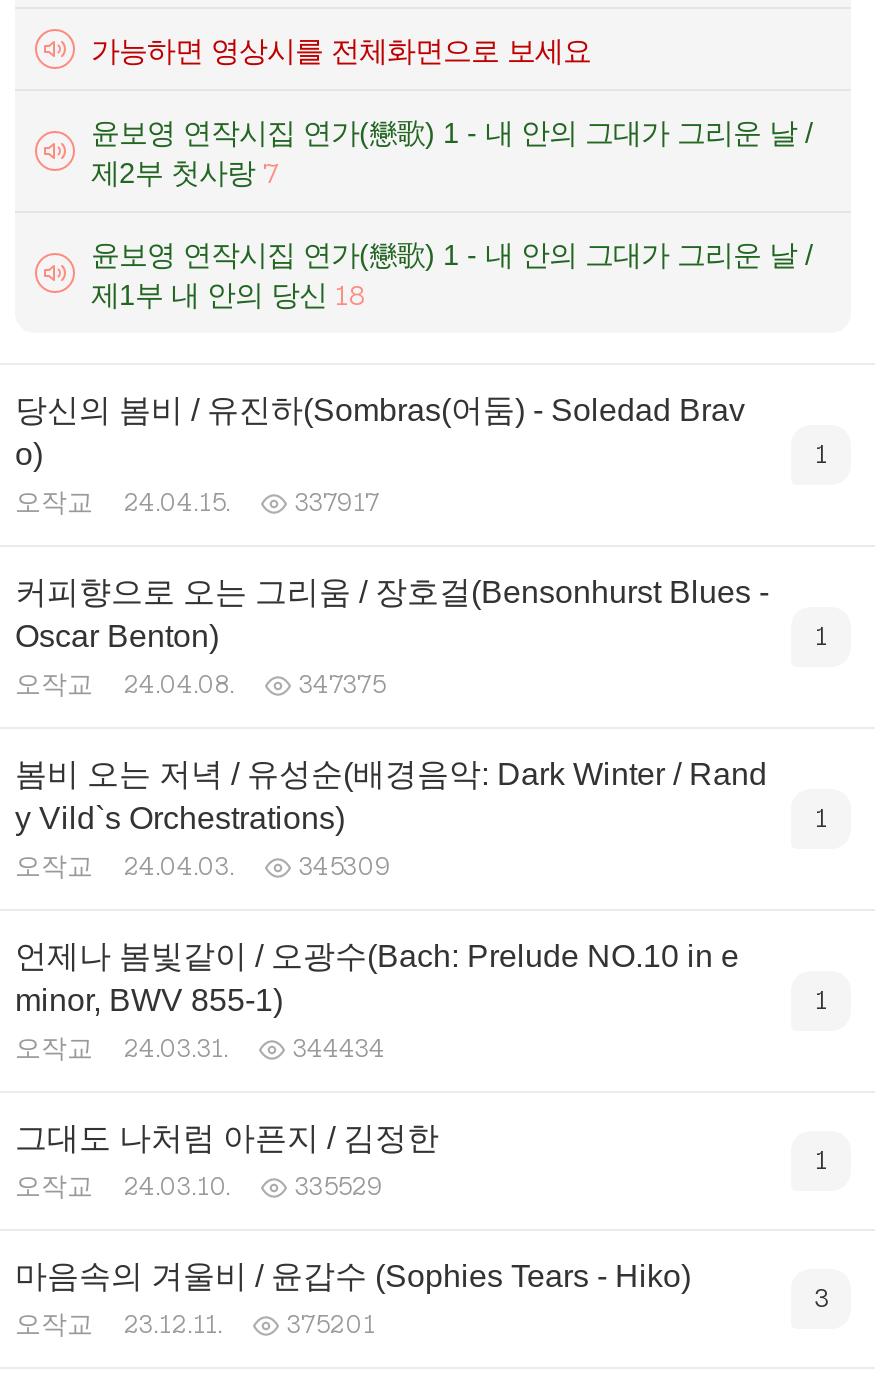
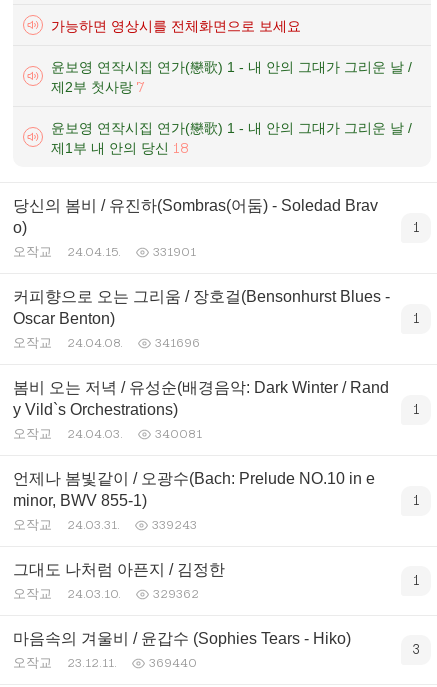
- 오작교 24.04.15. 337917
+ 오작교 24.04.15. 331901

- 오작교 24.04.08. 347375
+ 오작교 24.04.08. 341696

- 오작교 24.04.03. 345309
+ 오작교 24.04.03. 340081

- 오작교 24.03.31. 344434
+ 오작교 24.03.31. 339243

- 오작교 24.03.10. 335529
+ 오작교 24.03.10. 329362

- 오작교 23.12.11. 375201
+ 오작교 23.12.11. 369440
